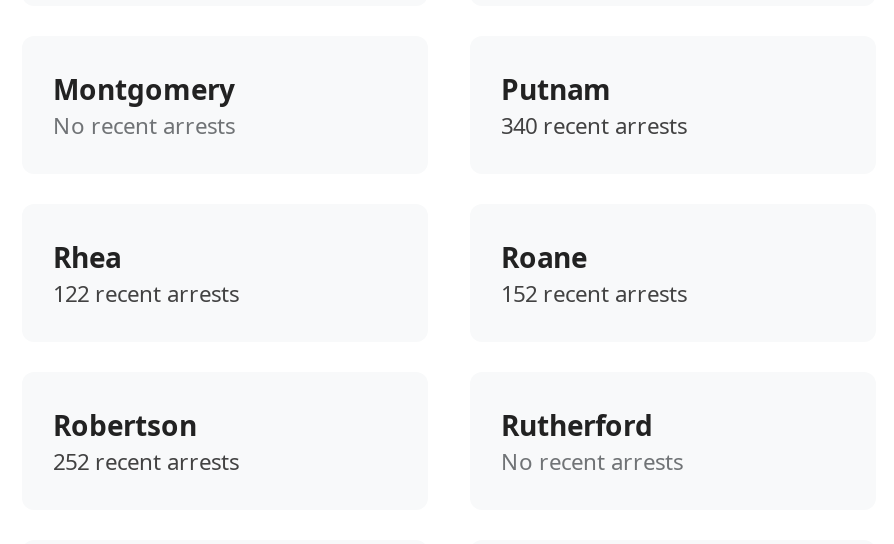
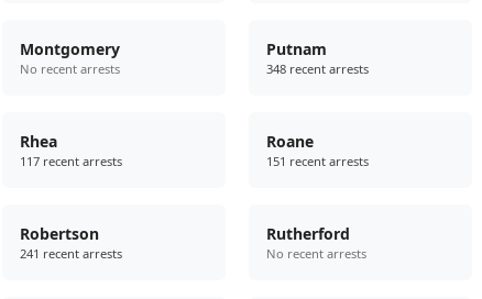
- 340 recent arrests
+ 348 recent arrests

- 122 recent arrests
+ 117 recent arrests

- 152 recent arrests
+ 151 recent arrests

- 252 recent arrests
+ 241 recent arrests
